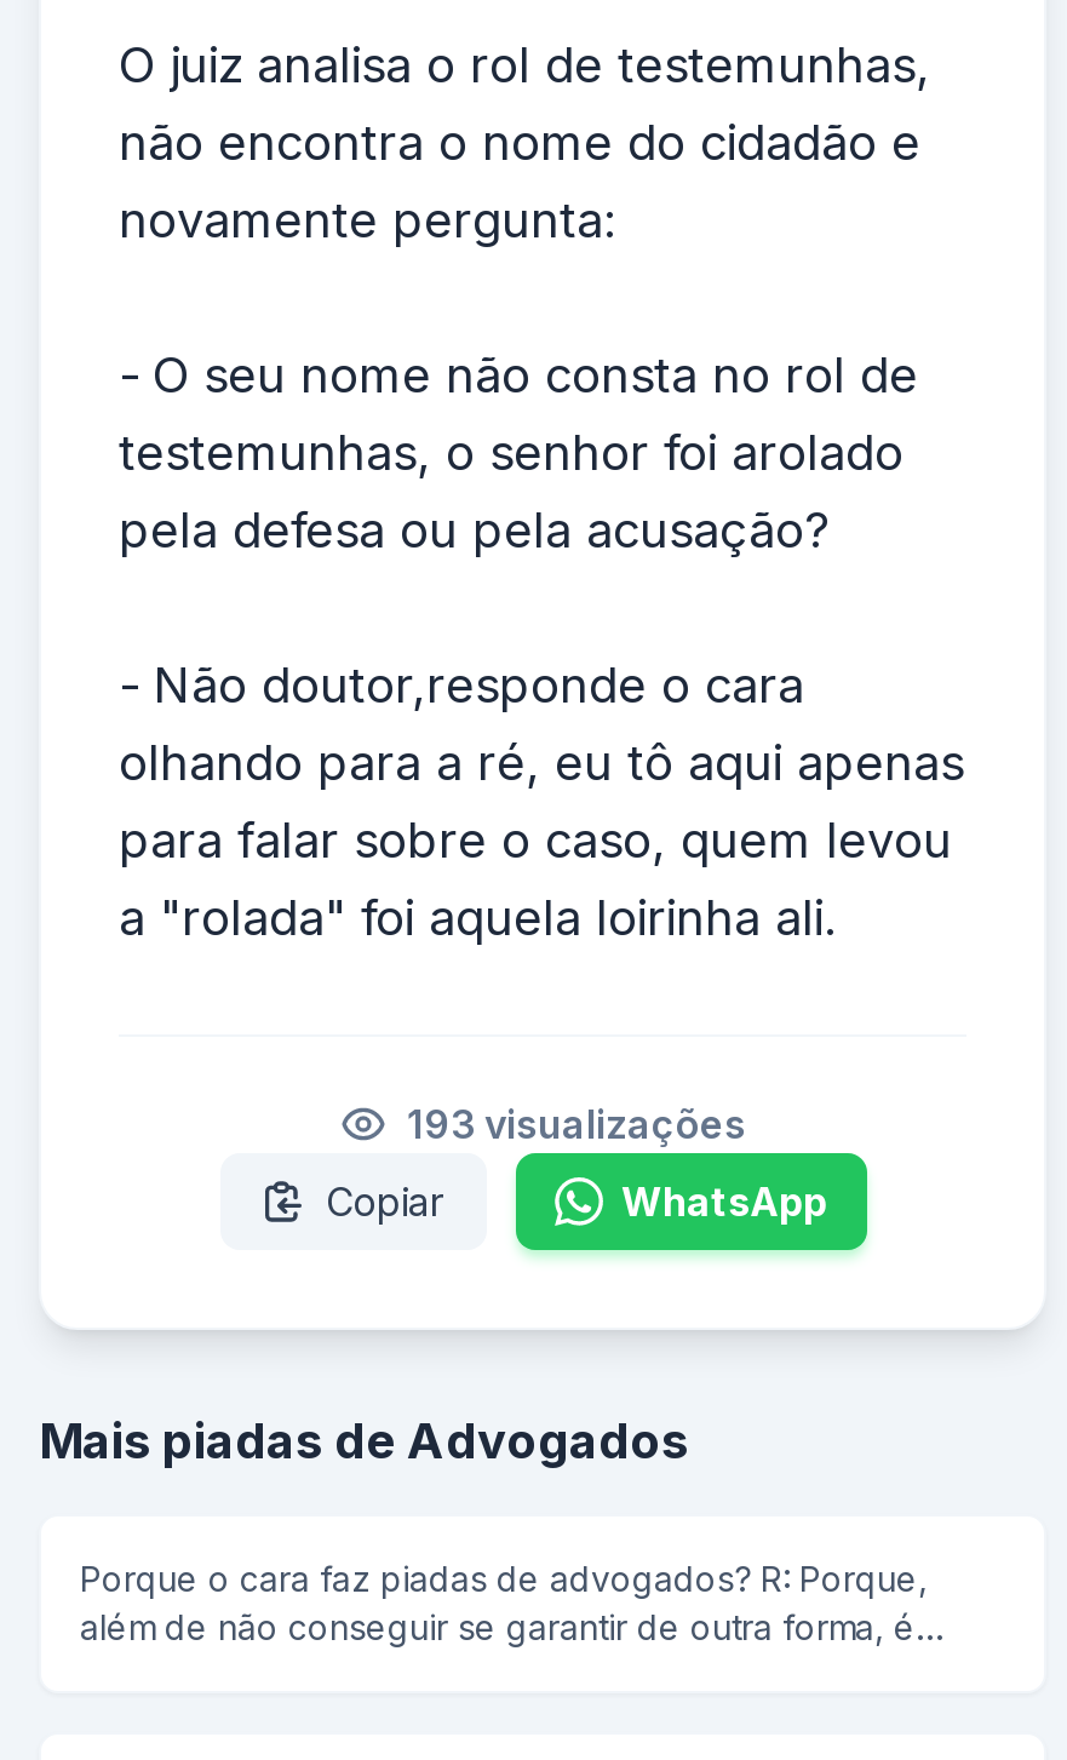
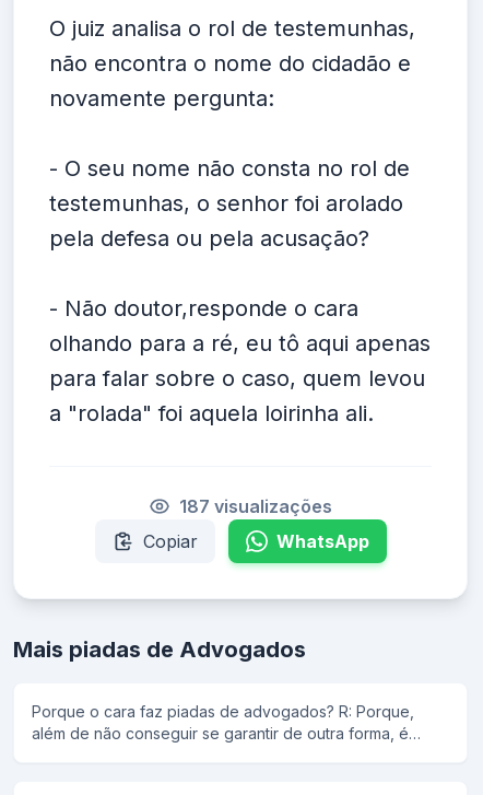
- 193 visualizações
+ 187 visualizações
